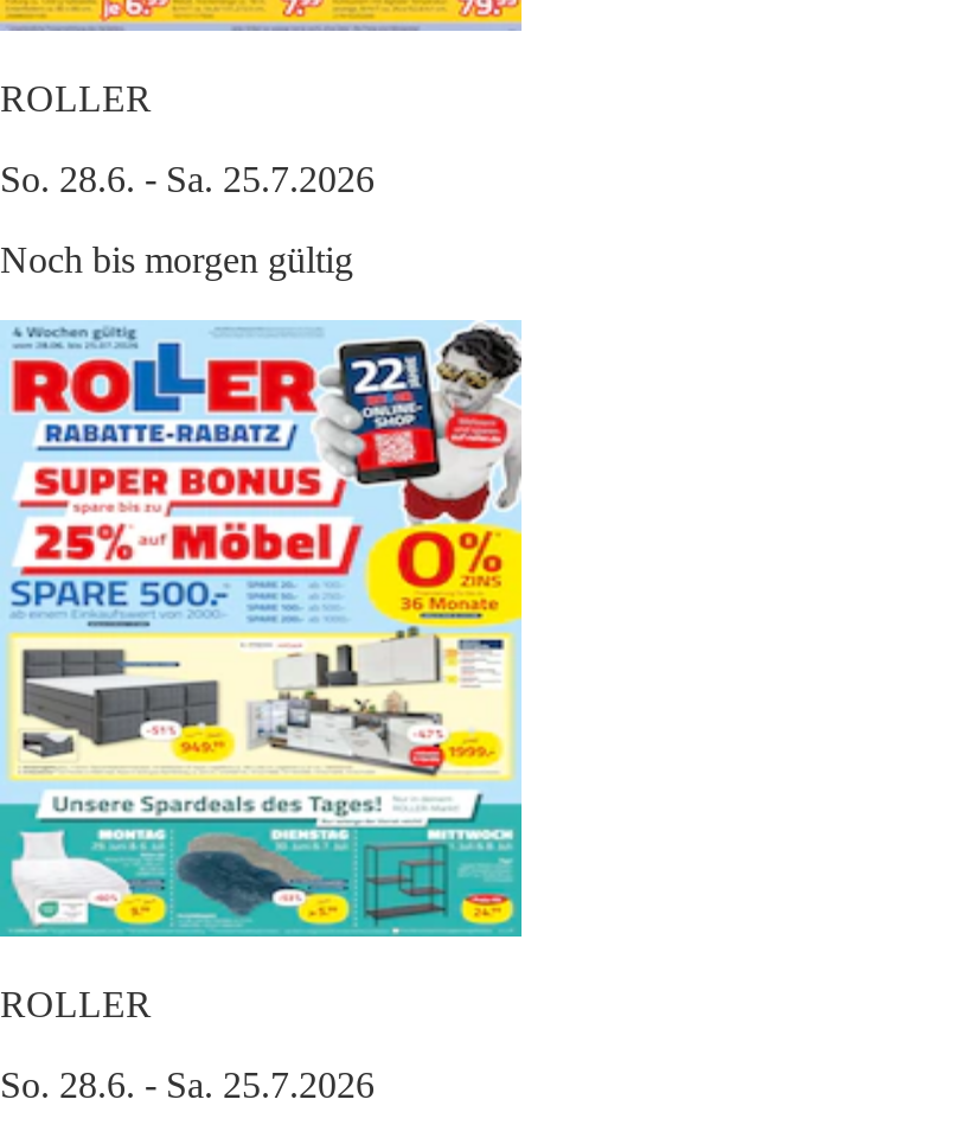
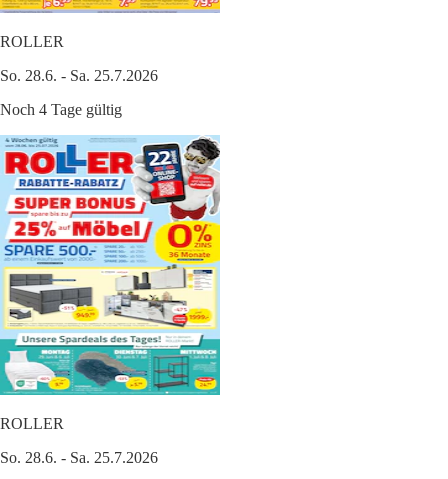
- Noch bis morgen gültig
+ Noch 4 Tage gültig
